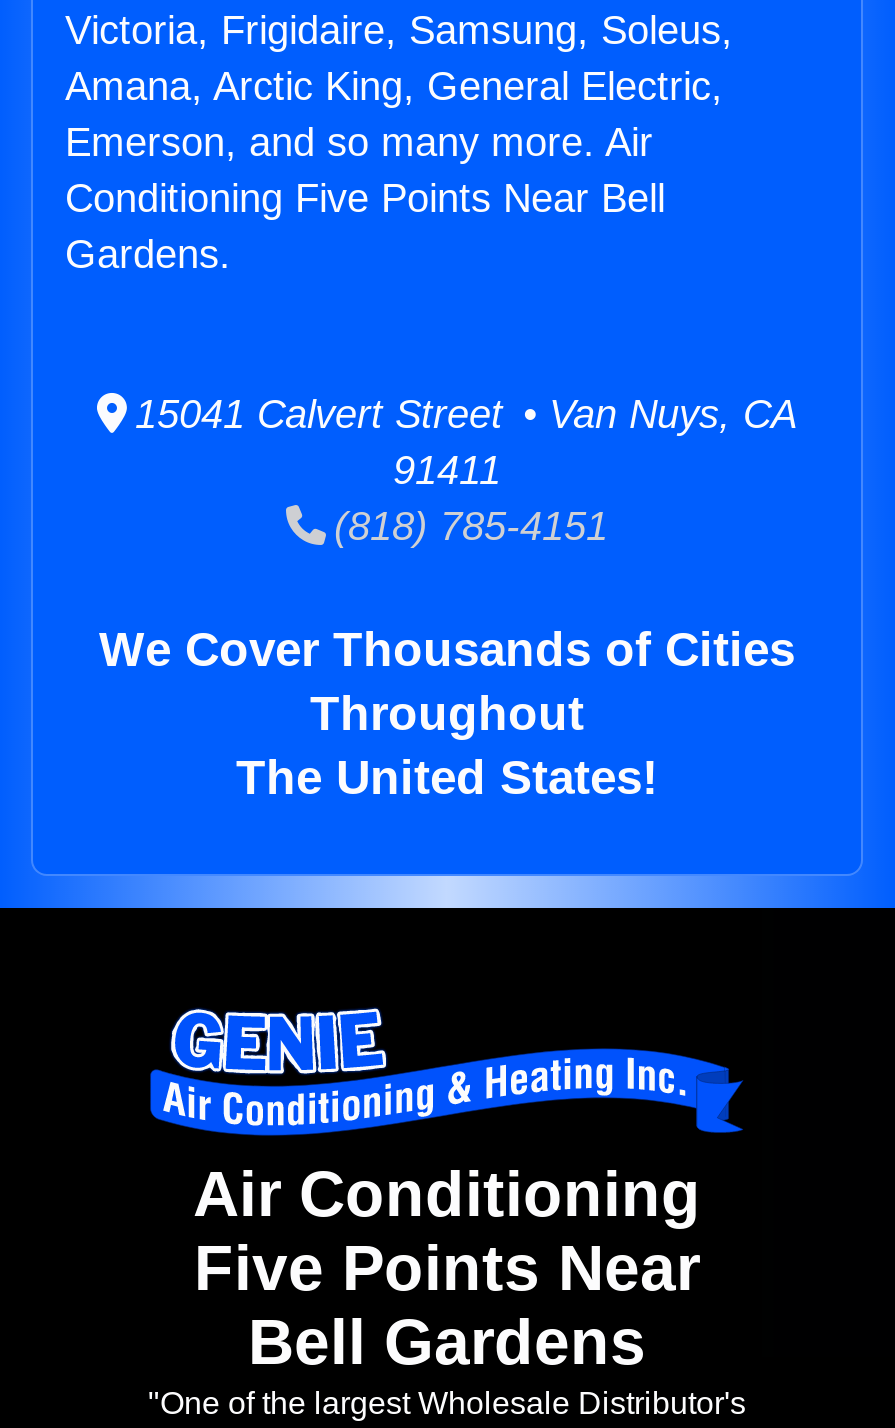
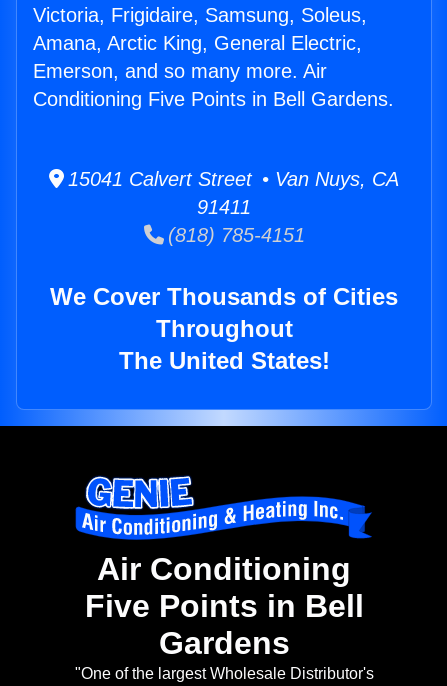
- Conditioning Five Points Near Bell
- Gardens.
+ Conditioning Five Points in Bell Gardens.

- Five Points Near
- Bell Gardens
+ Five Points in Bell
+ Gardens
